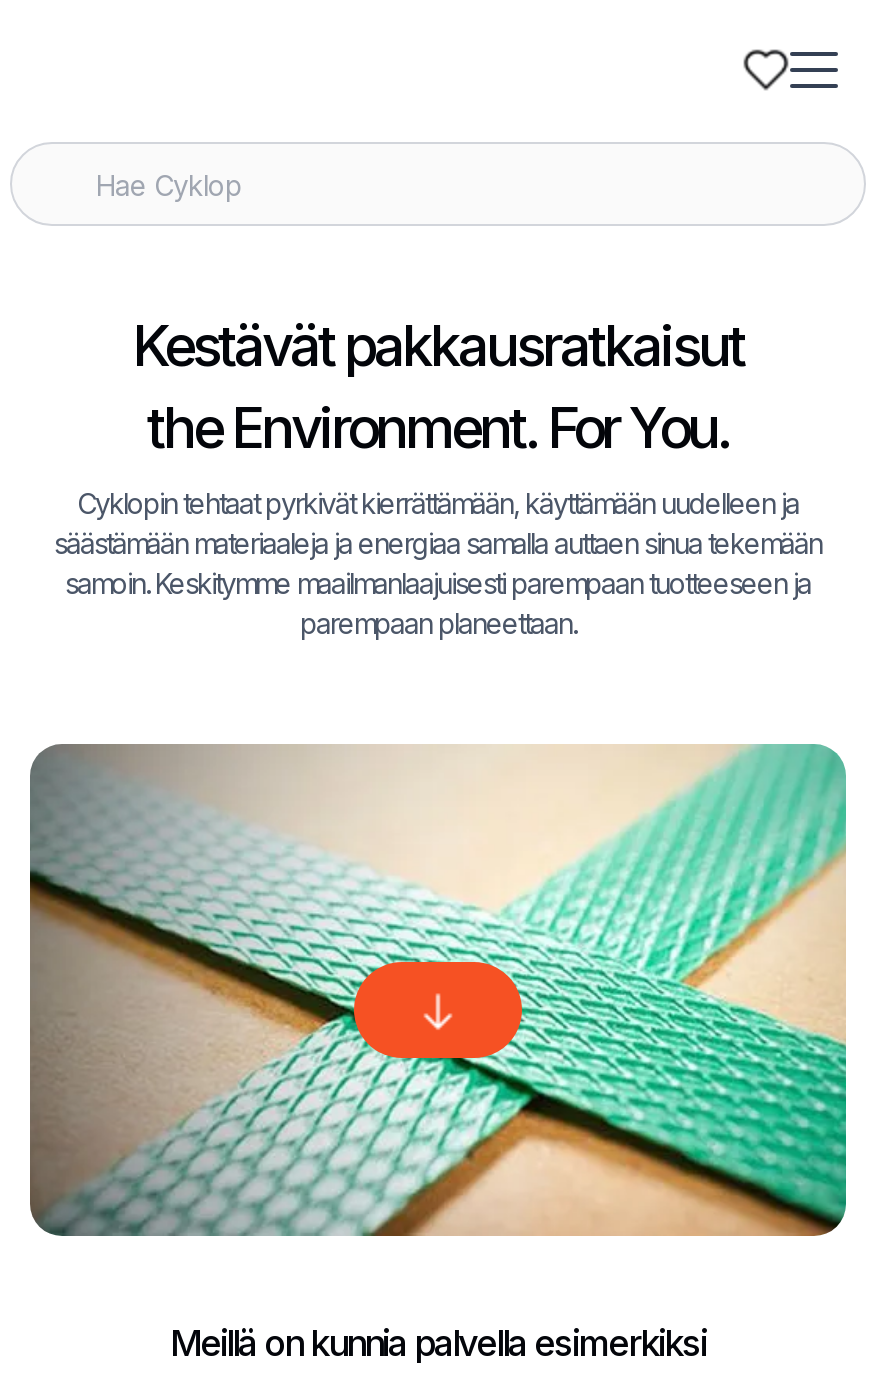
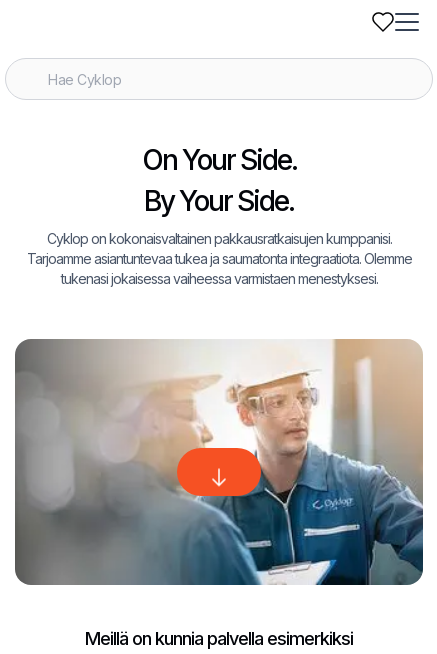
- Kestävät pakkausratkaisut
- the Environment. For You.
- Cyklopin tehtaat pyrkivät kierrättämään, käyttämään uudelleen ja
- säästämään materiaaleja ja energiaa samalla auttaen sinua tekemään
- samoin. Keskitymme maailmanlaajuisesti parempaan tuotteeseen ja
- parempaan planeettaan.
+ On Your Side.
+ By Your Side.
+ Cyklop on kokonaisvaltainen pakkausratkaisujen kumppanisi.
+ Tarjoamme asiantuntevaa tukea ja saumatonta integraatiota. Olemme
+ tukenasi jokaisessa vaiheessa varmistaen menestyksesi.

- [image]
+ [image]
